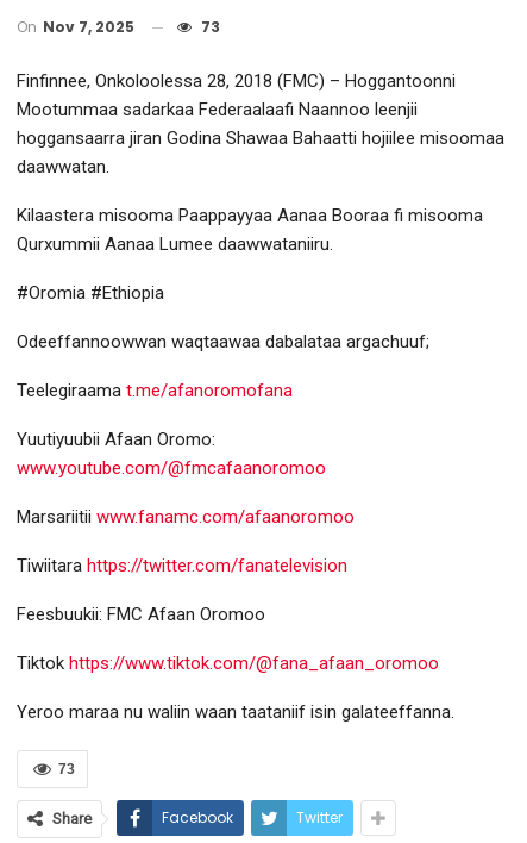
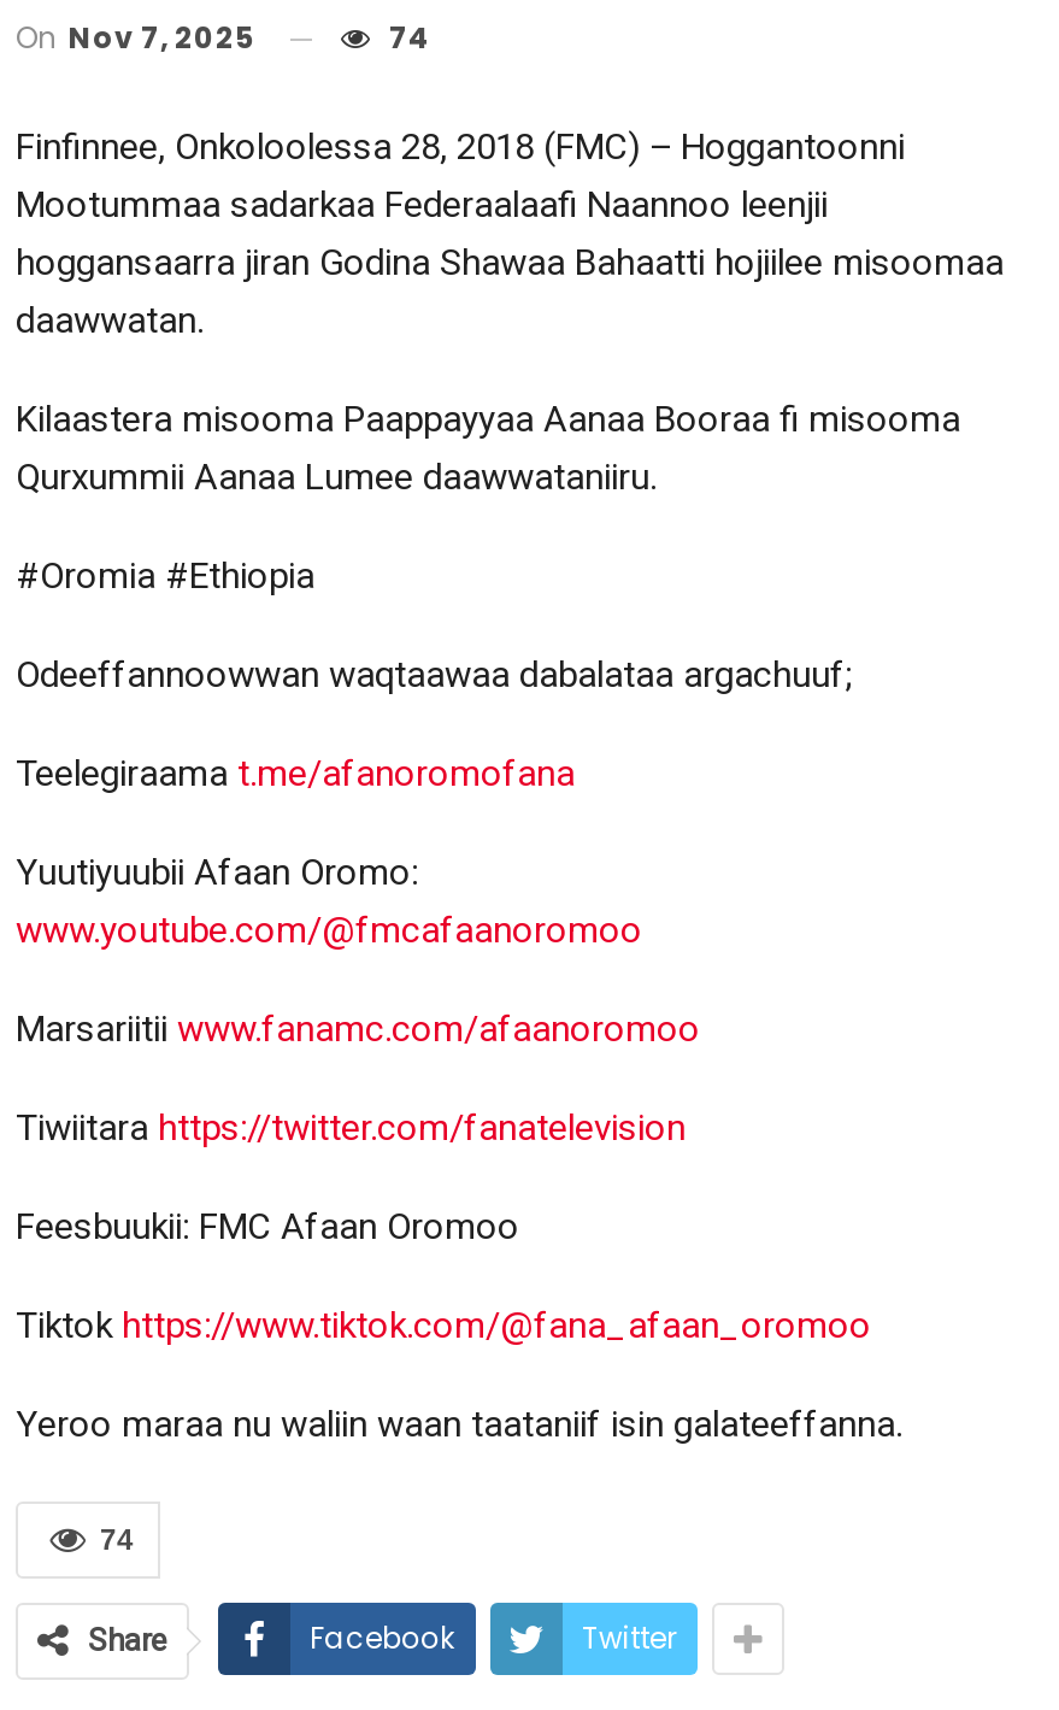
- 73
+ 74

- 73
+ 74
